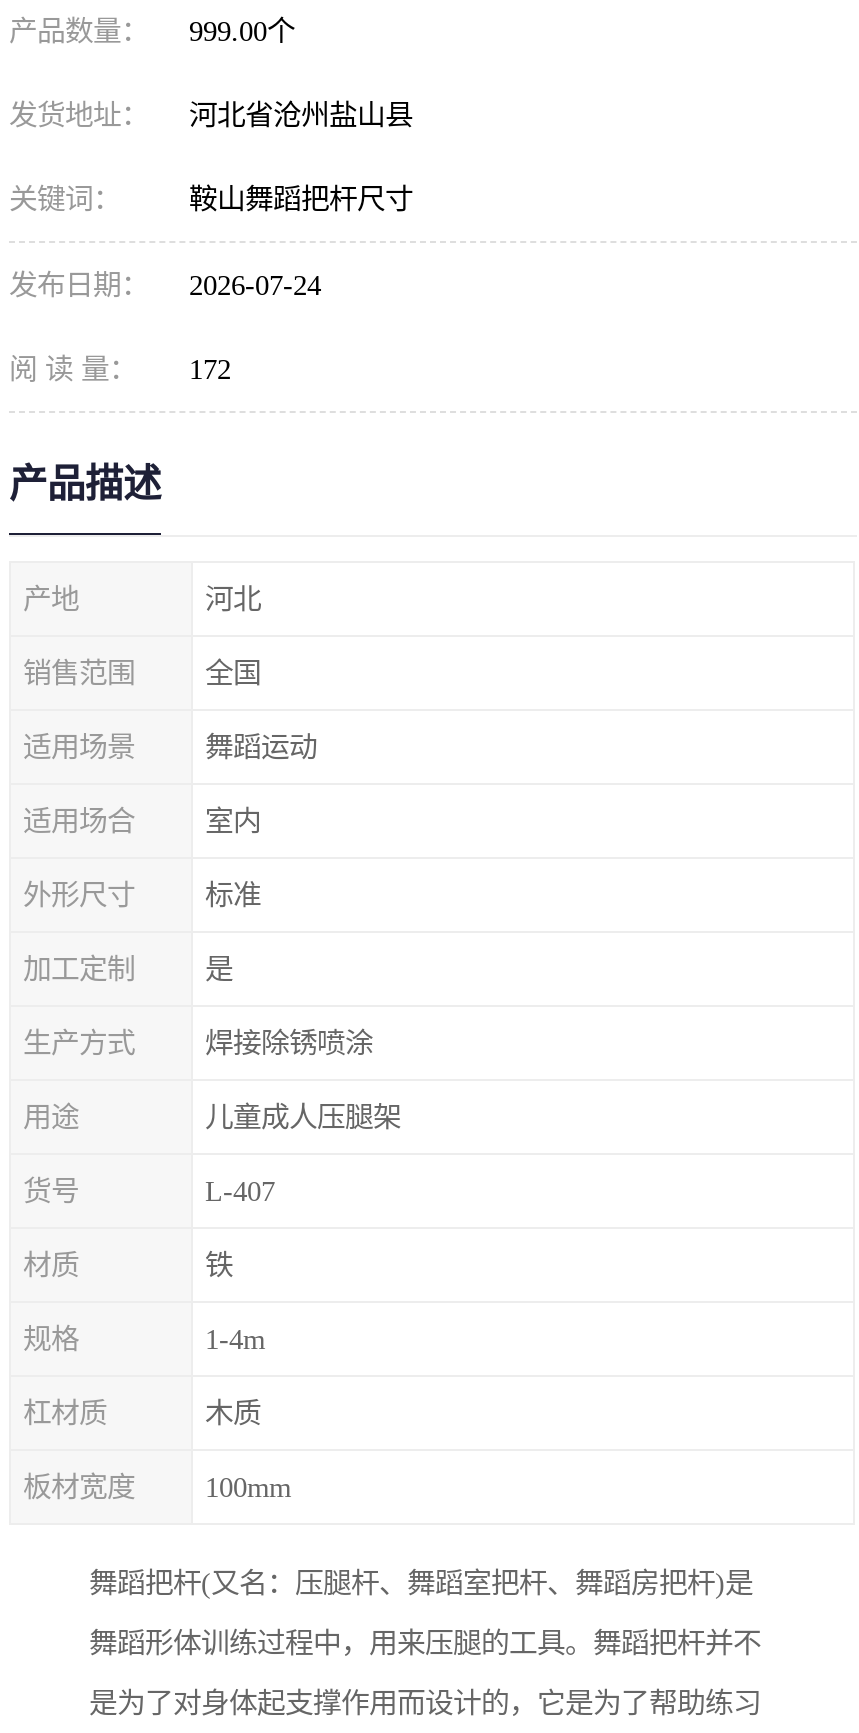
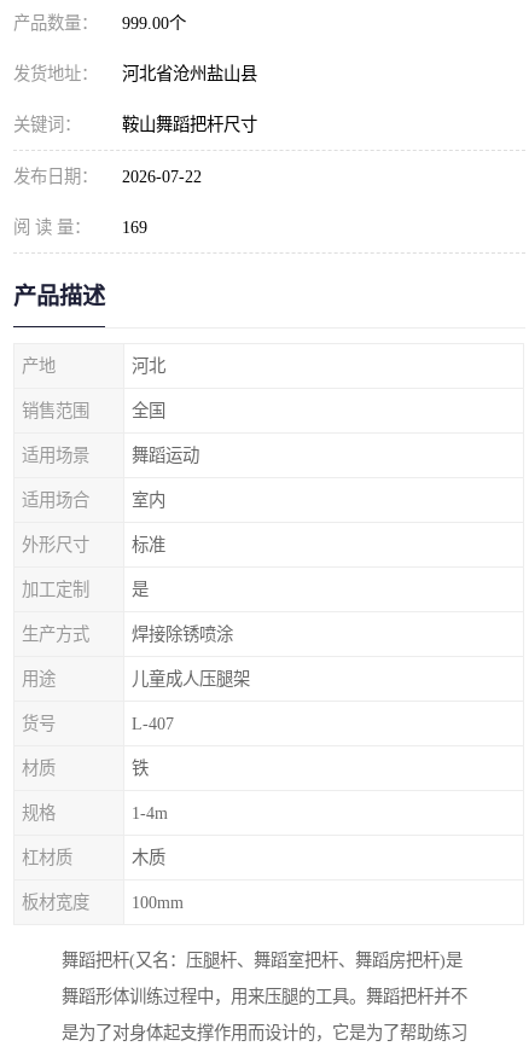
- 发布日期： 2026-07-24
+ 发布日期： 2026-07-22

- 阅 读 量： 172
+ 阅 读 量： 169
